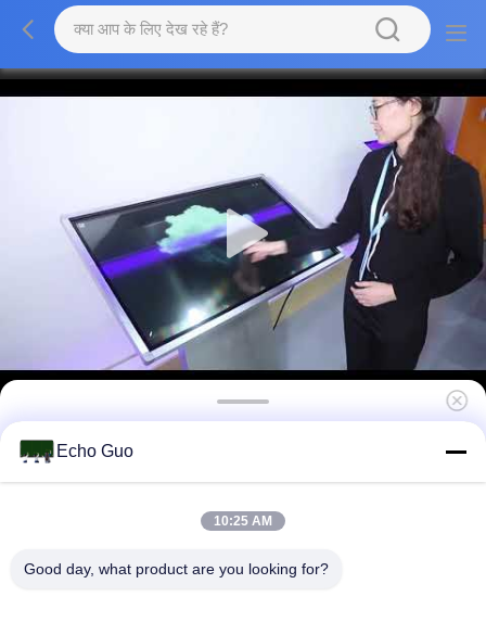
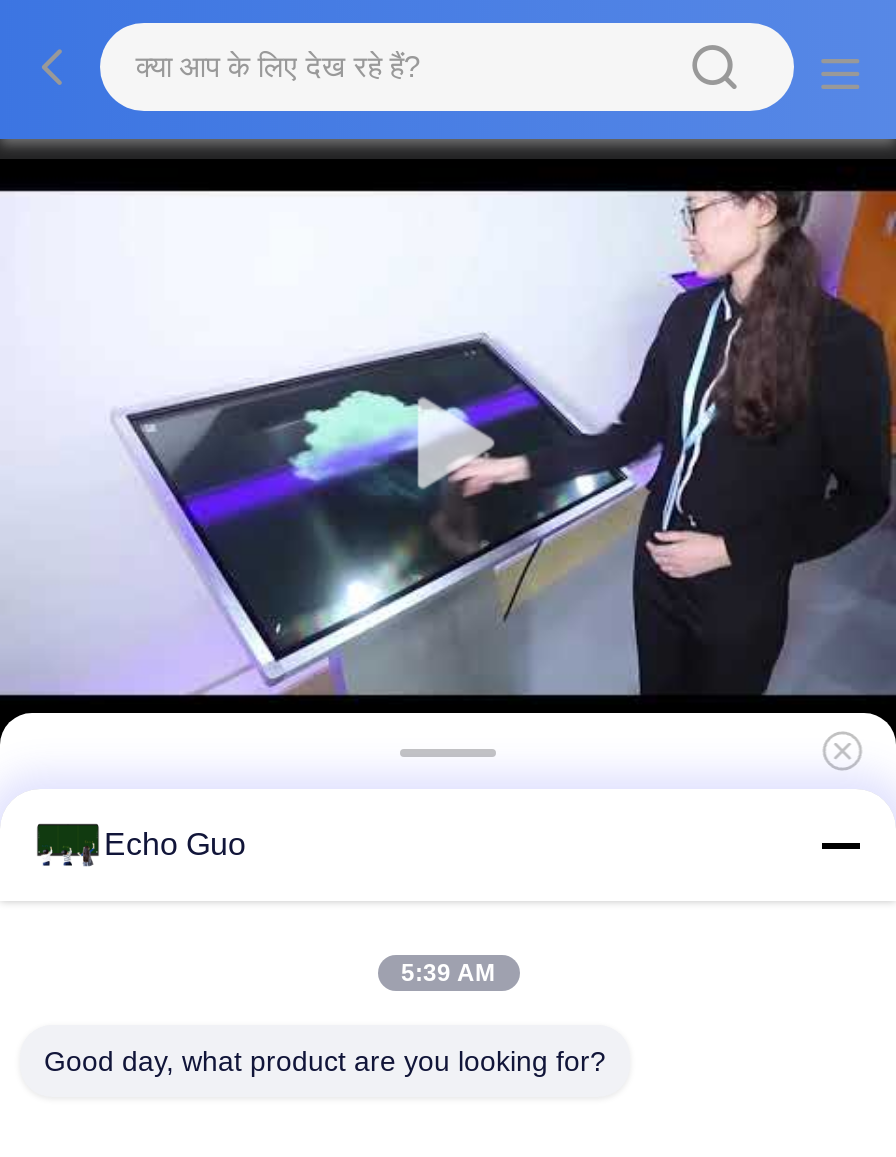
- 10:25 AM
+ 5:39 AM
